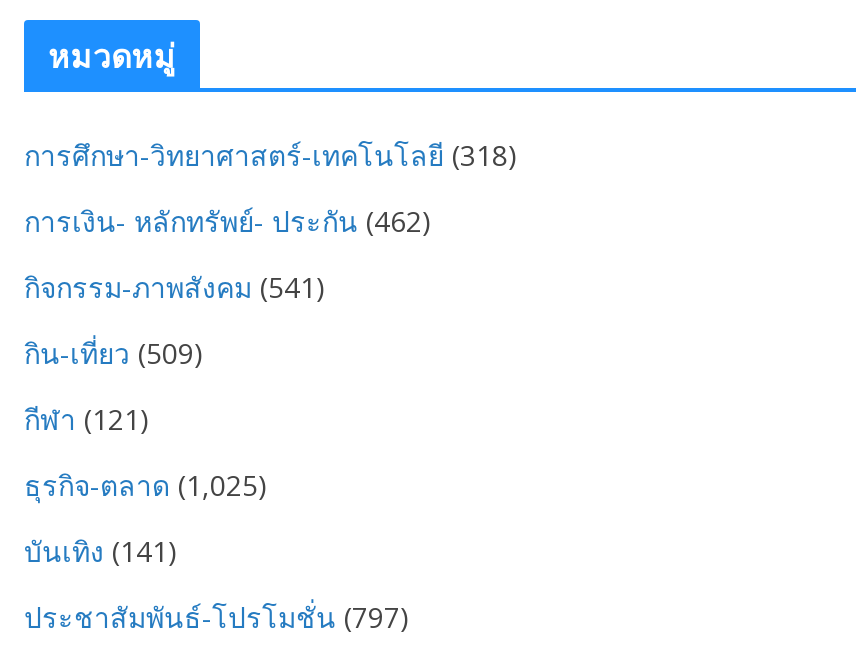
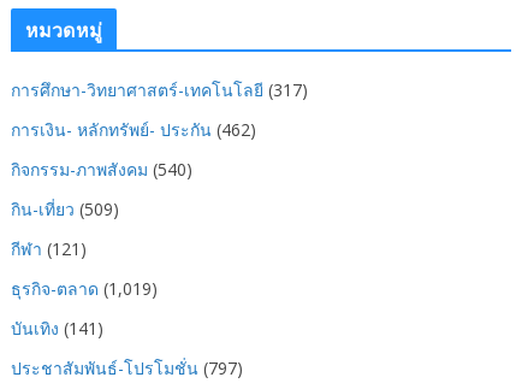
- การศึกษา-วิทยาศาสตร์-เทคโนโลยี(318)
+ การศึกษา-วิทยาศาสตร์-เทคโนโลยี(317)

- กิจกรรม-ภาพสังคม(541)
+ กิจกรรม-ภาพสังคม(540)

- ธุรกิจ-ตลาด(1,025)
+ ธุรกิจ-ตลาด(1,019)
